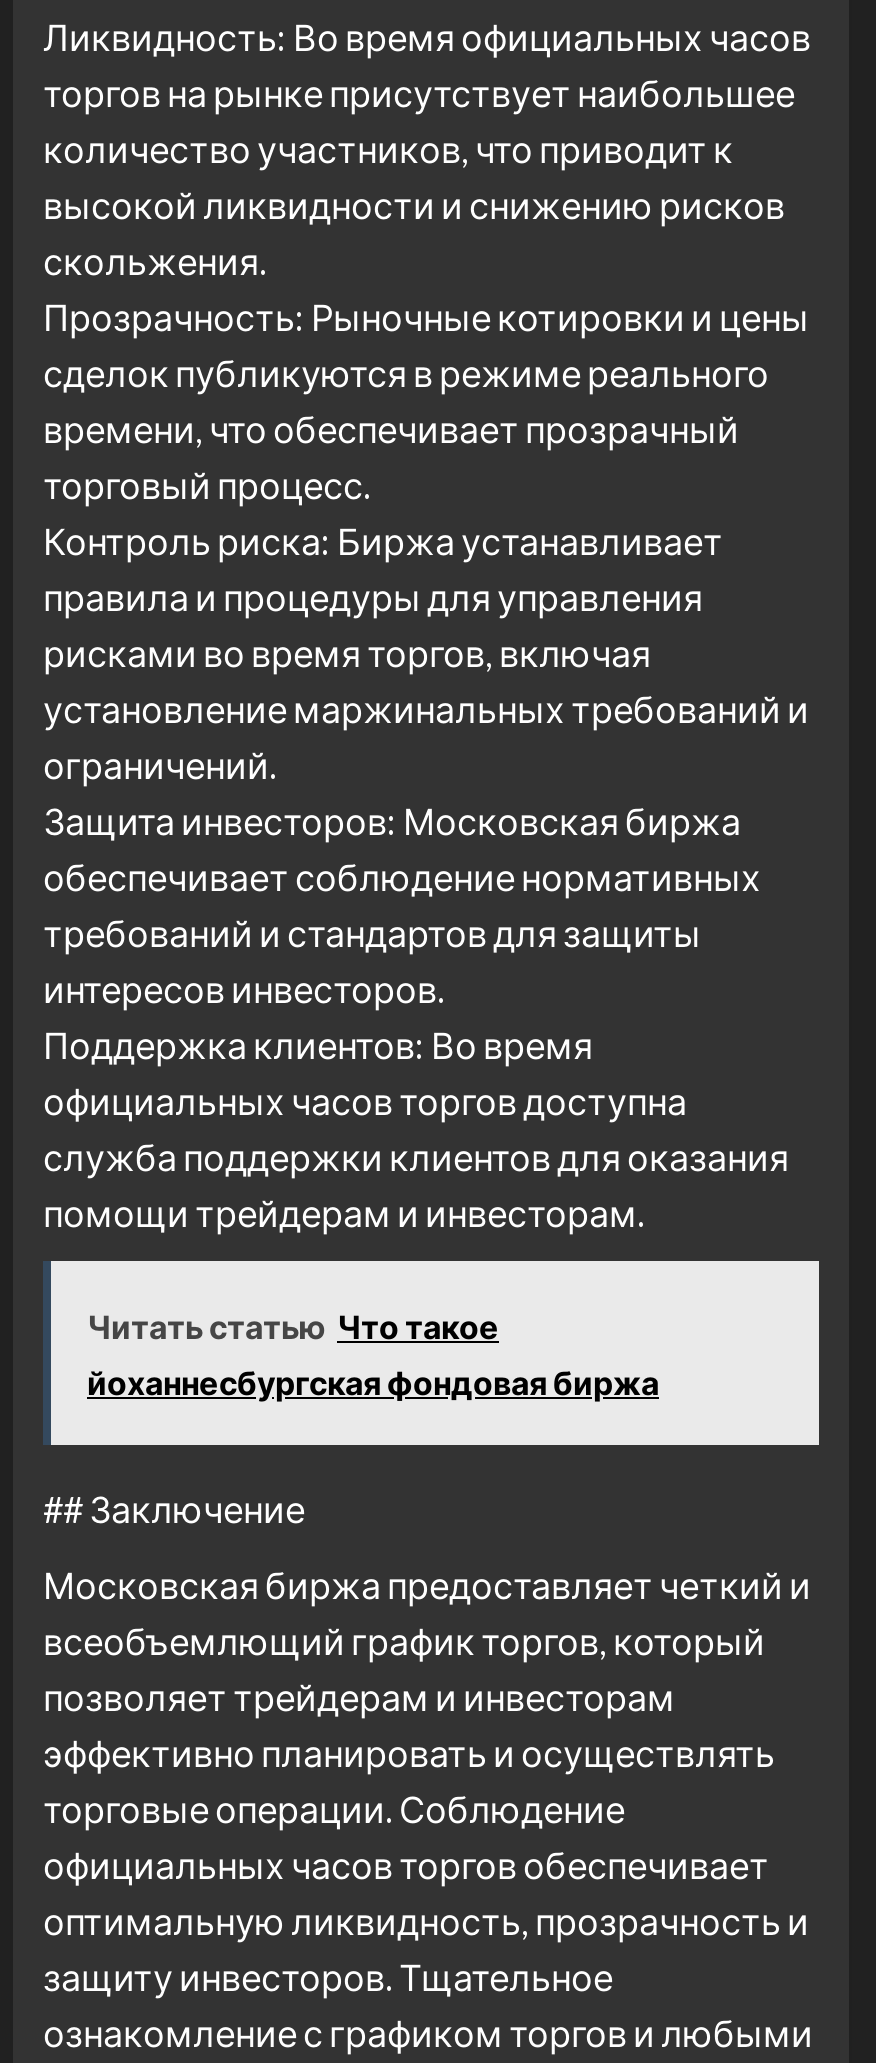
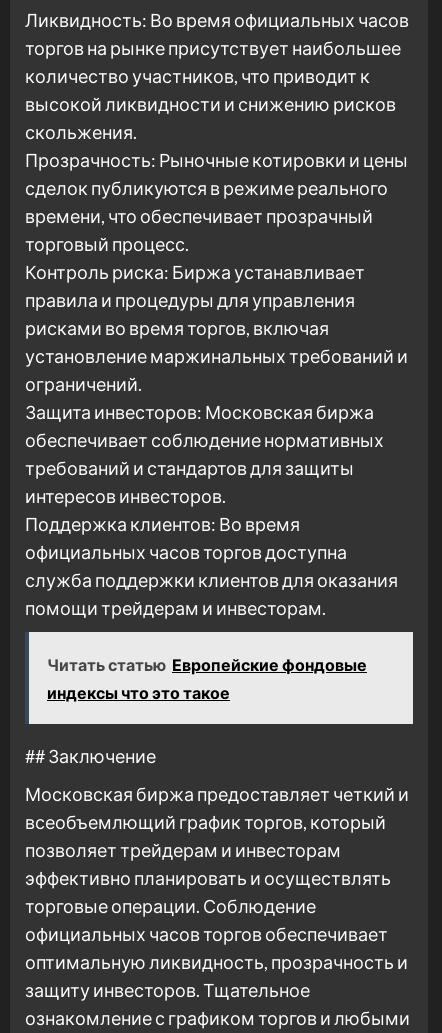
- Читать статью Что такое
+ Читать статью Европейские фондовые

- йоханнесбургская фондовая биржа
+ индексы что это такое
